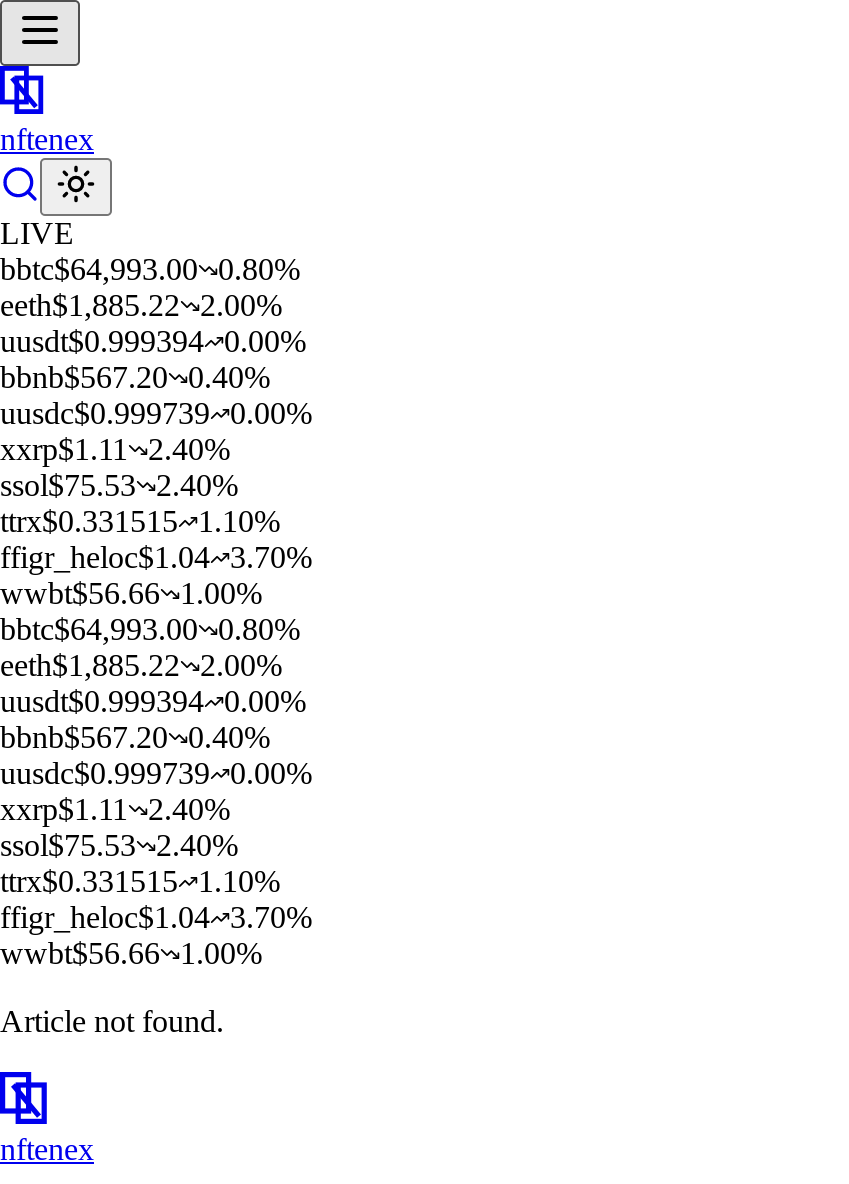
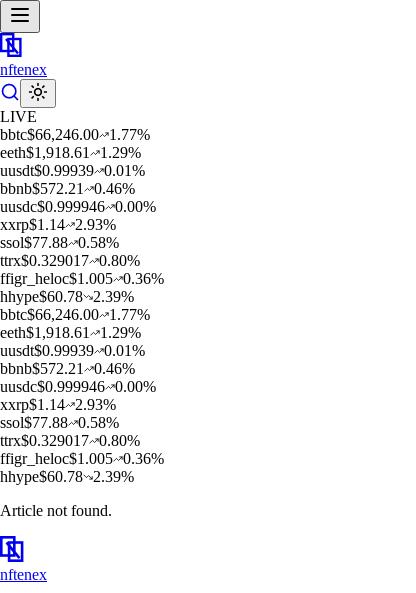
- bbtc$64,993.00 0.80%
- eeth$1,885.22 2.00%
- uusdt$0.999394 0.00%
- bbnb$567.20 0.40%
- uusdc$0.999739 0.00%
- xxrp$1.11 2.40%
- ssol$75.53 2.40%
- ttrx$0.331515 1.10%
- ffigr_heloc$1.04 3.70%
- wwbt$56.66 1.00%
- bbtc$64,993.00 0.80%
- eeth$1,885.22 2.00%
- uusdt$0.999394 0.00%
- bbnb$567.20 0.40%
- uusdc$0.999739 0.00%
- xxrp$1.11 2.40%
- ssol$75.53 2.40%
- ttrx$0.331515 1.10%
- ffigr_heloc$1.04 3.70%
- wwbt$56.66 1.00%
+ bbtc$66,246.00 1.77%
+ eeth$1,918.61 1.29%
+ uusdt$0.99939 0.01%
+ bbnb$572.21 0.46%
+ uusdc$0.999946 0.00%
+ xxrp$1.14 2.93%
+ ssol$77.88 0.58%
+ ttrx$0.329017 0.80%
+ ffigr_heloc$1.005 0.36%
+ hhype$60.78 2.39%
+ bbtc$66,246.00 1.77%
+ eeth$1,918.61 1.29%
+ uusdt$0.99939 0.01%
+ bbnb$572.21 0.46%
+ uusdc$0.999946 0.00%
+ xxrp$1.14 2.93%
+ ssol$77.88 0.58%
+ ttrx$0.329017 0.80%
+ ffigr_heloc$1.005 0.36%
+ hhype$60.78 2.39%
